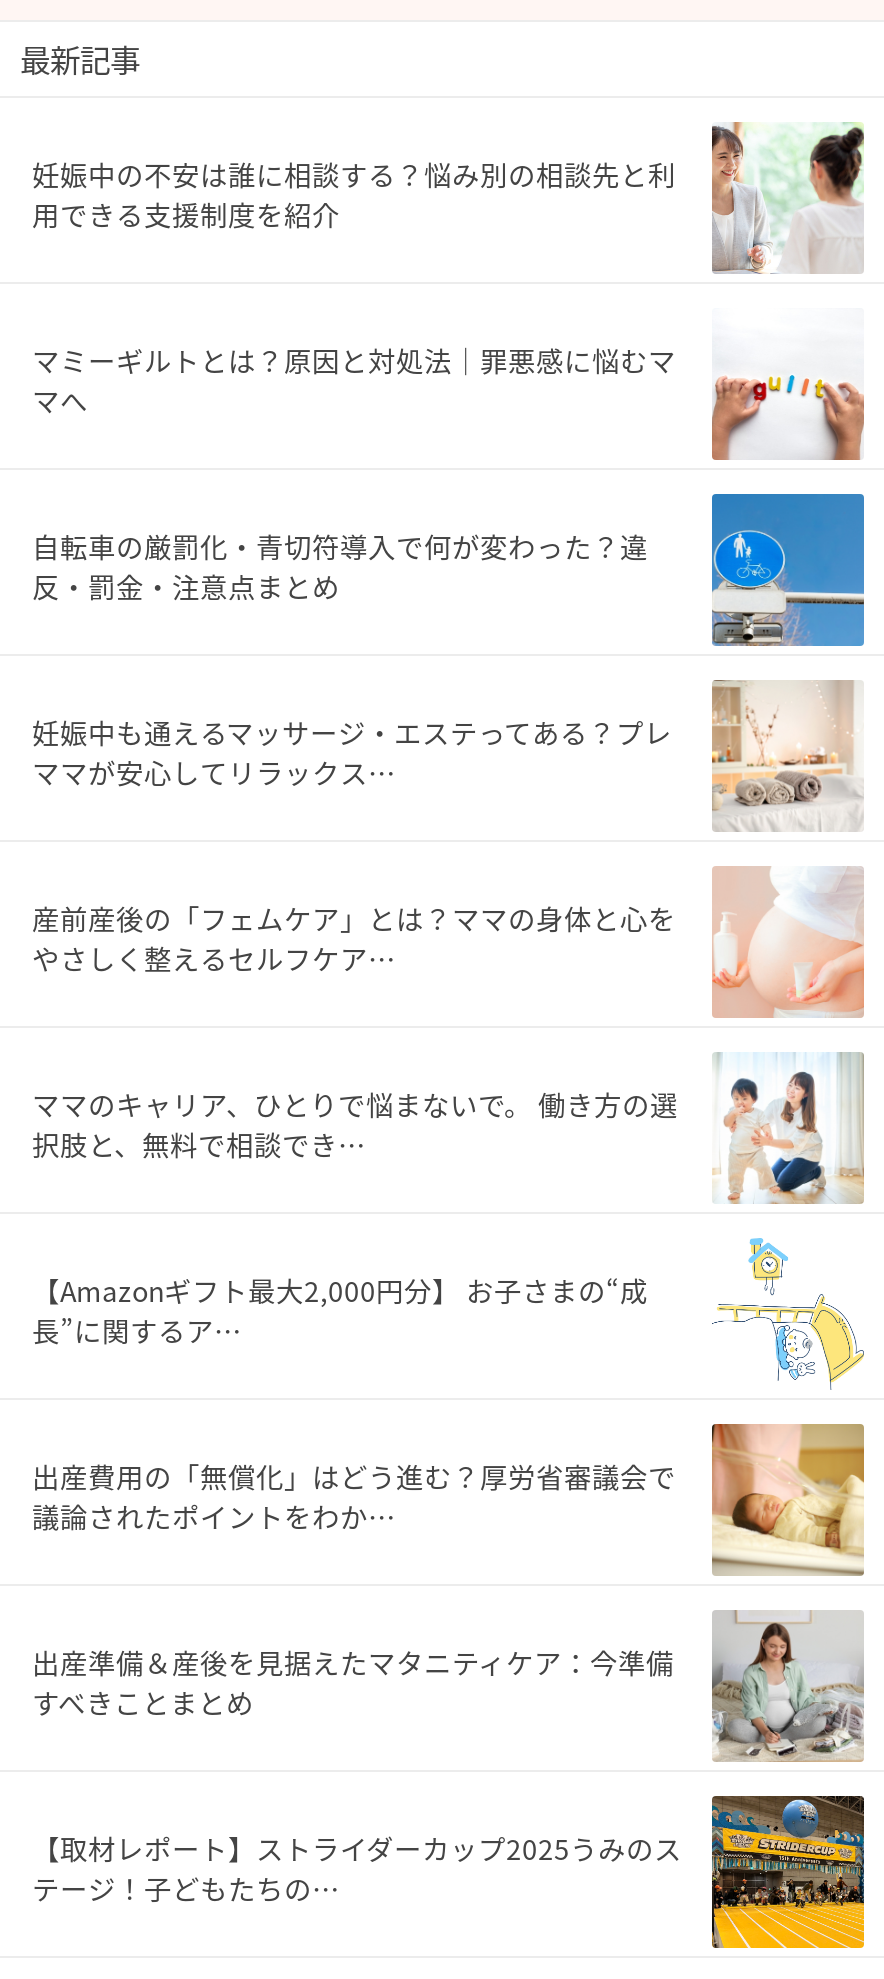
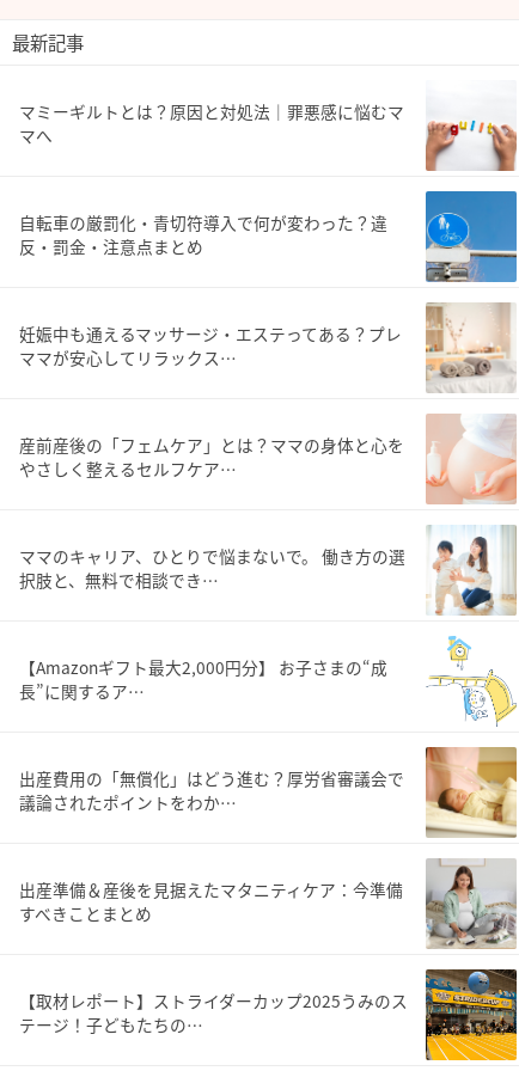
- [image]
- 妊娠中の不安は誰に相談する？悩み別の相談先と利
- 用できる支援制度を紹介
